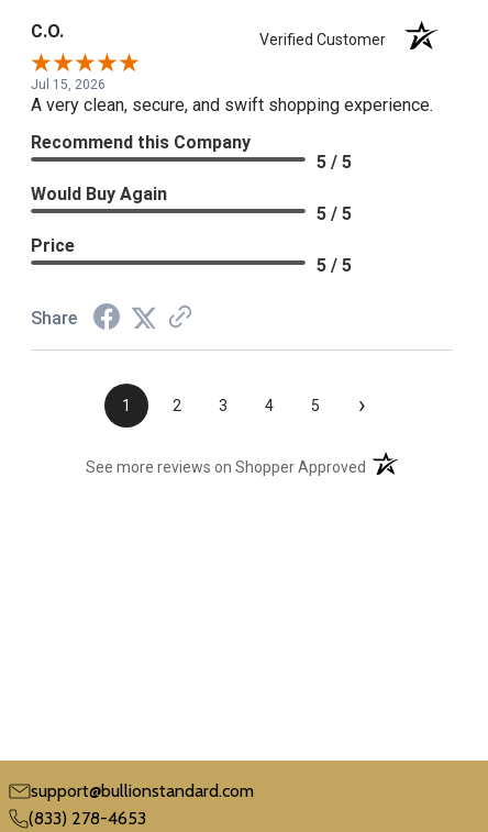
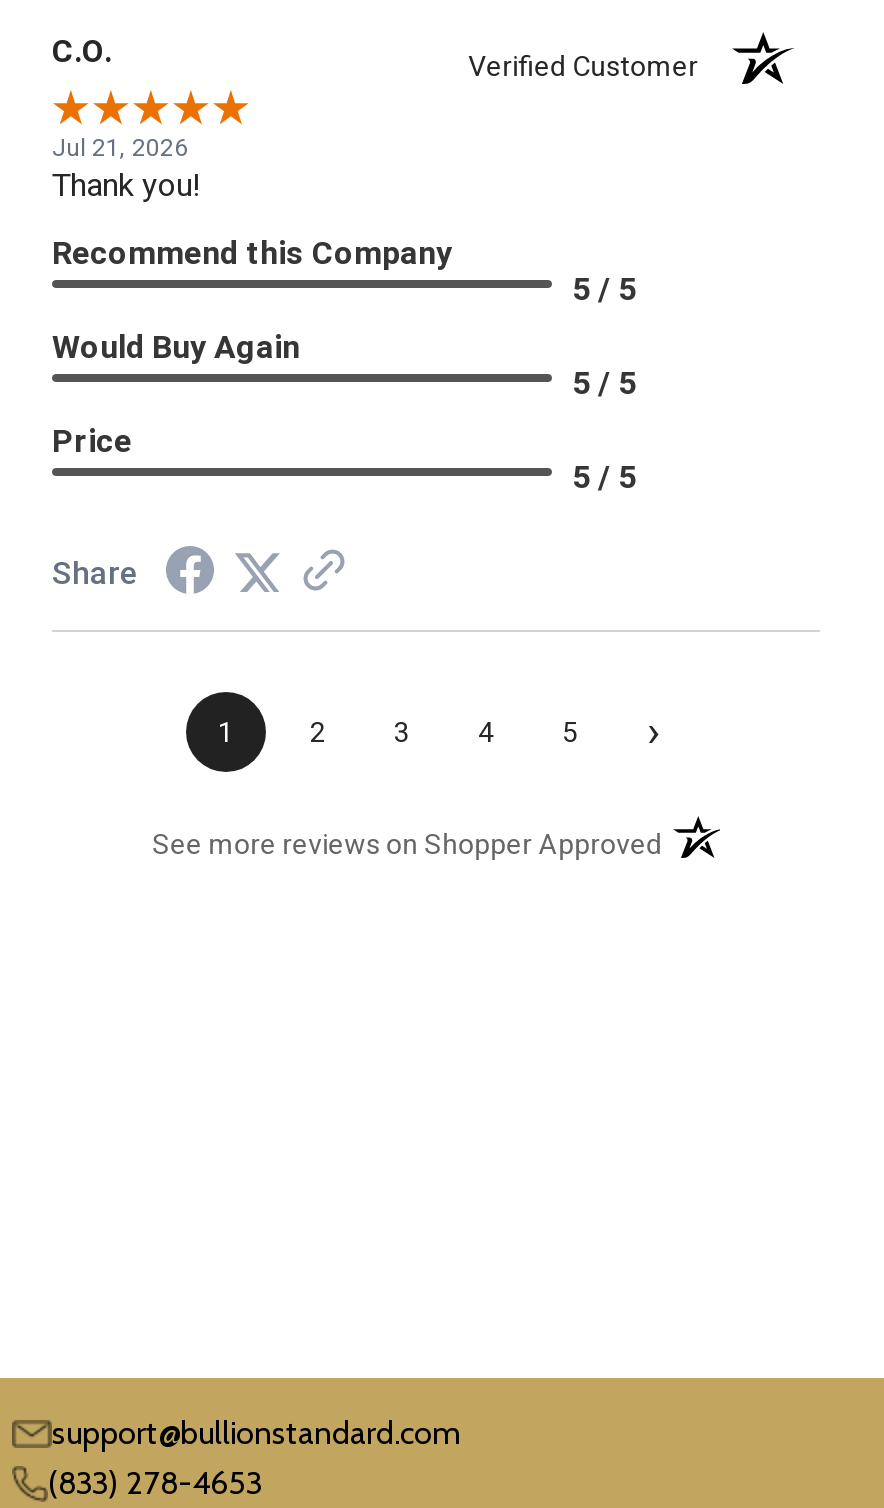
- Jul 15, 2026
- A very clean, secure, and swift shopping experience.
+ Jul 21, 2026
+ Thank you!
